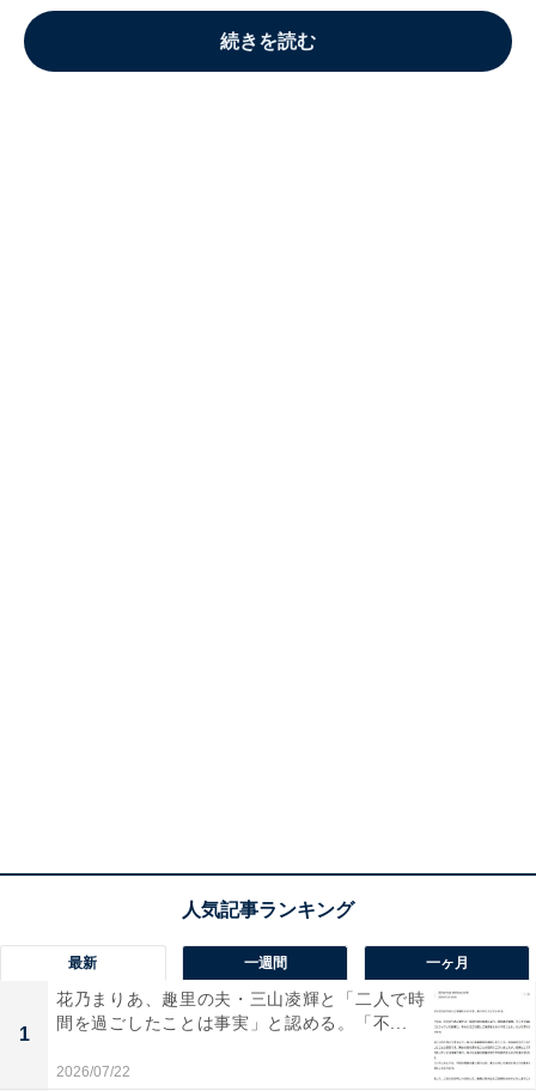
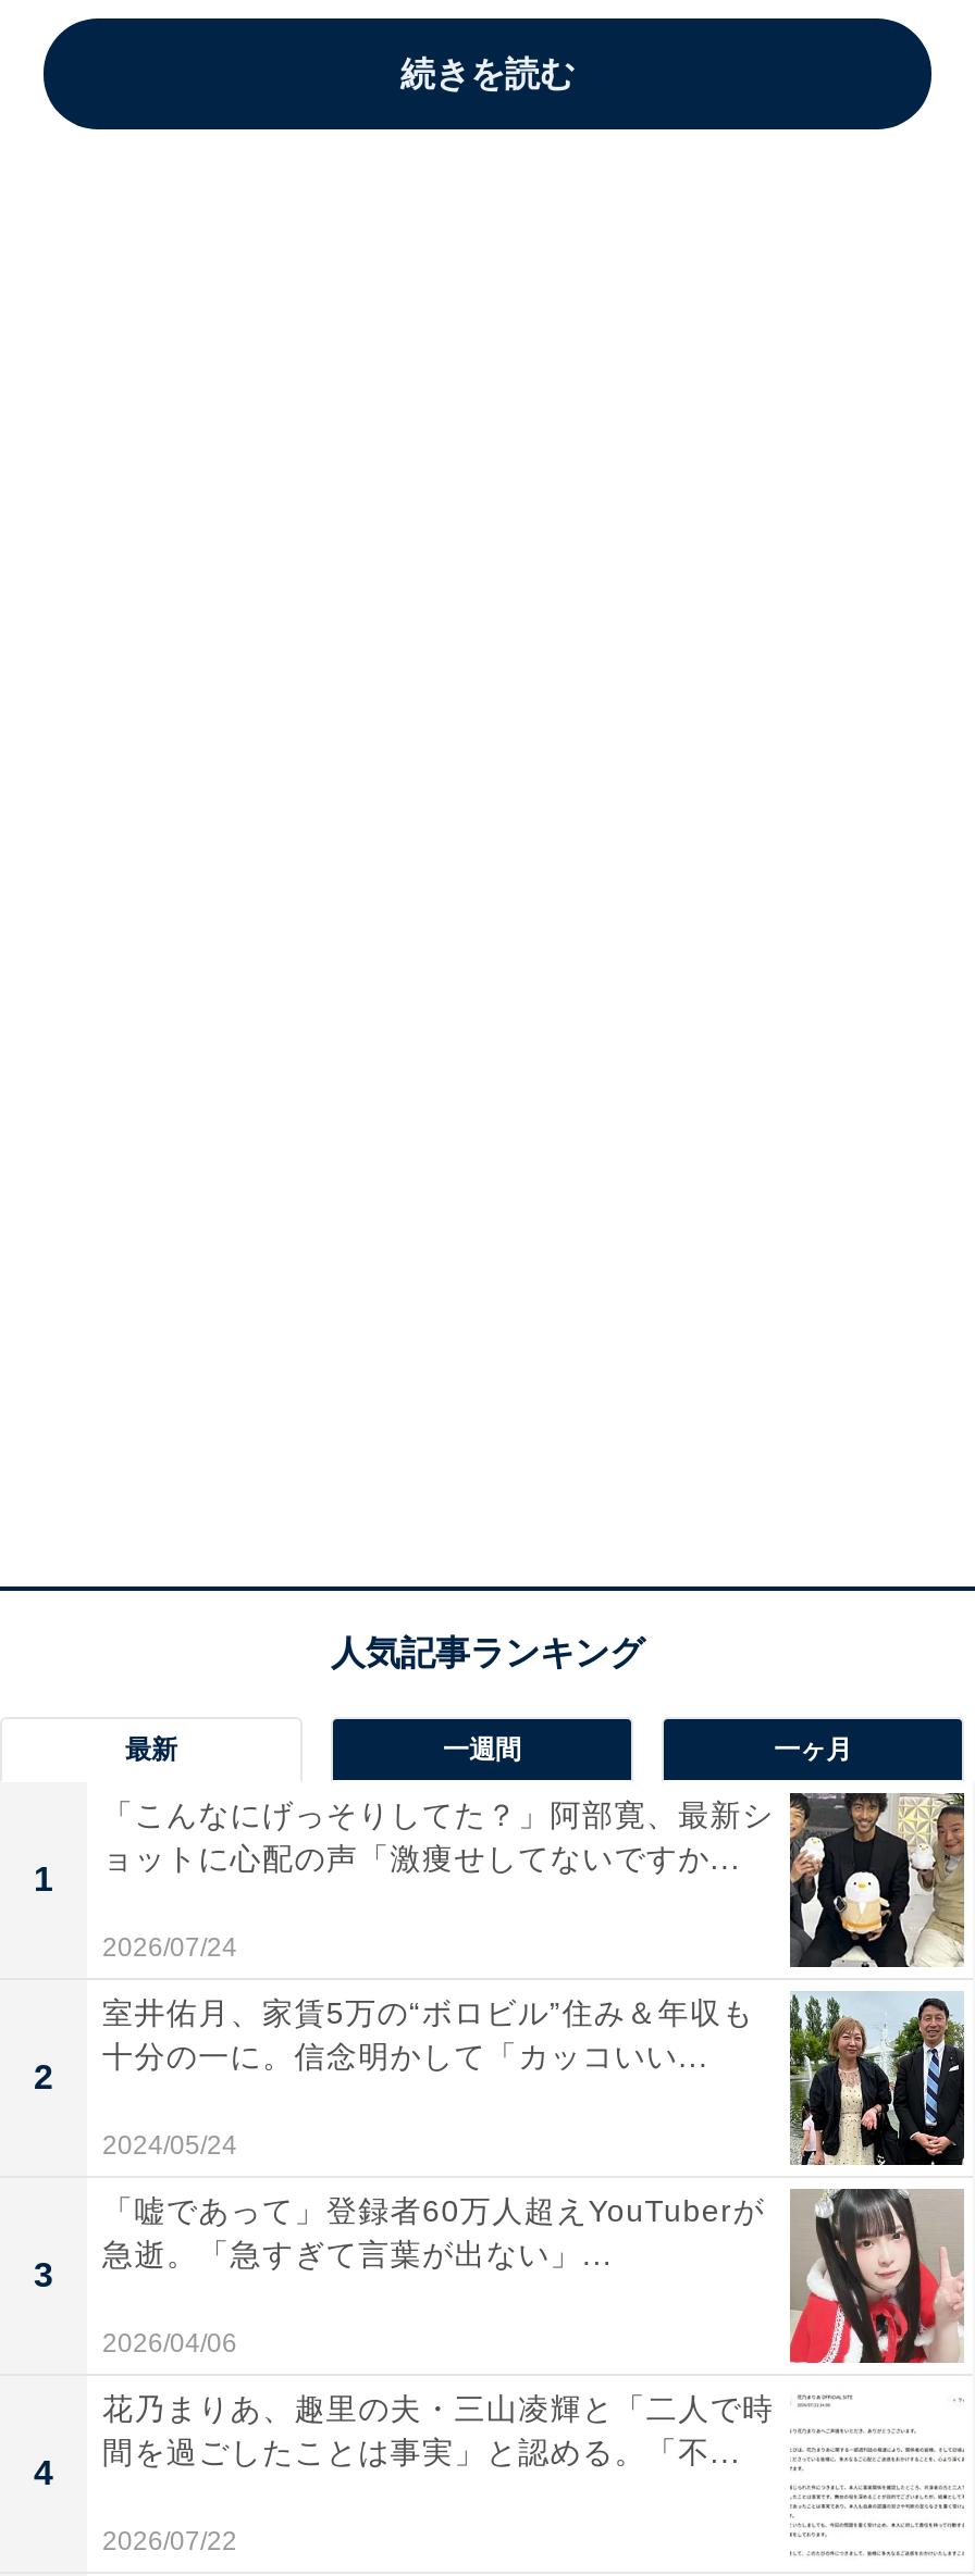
+ [image]
+ 「こんなにげっそりしてた？」阿部寛、最新シ
+ ョットに心配の声「激痩せしてないですか...
+ 2026/07/24

+ 4

+ 2

+ 3

+ [image]
+ 室井佑月、家賃5万の“ボロビル”住み＆年収も
+ 十分の一に。信念明かして「カッコいい...
+ 2024/05/24

+ [image]
+ 「嘘であって」登録者60万人超えYouTuberが
+ 急逝。「急すぎて言葉が出ない」...
+ 2026/04/06
